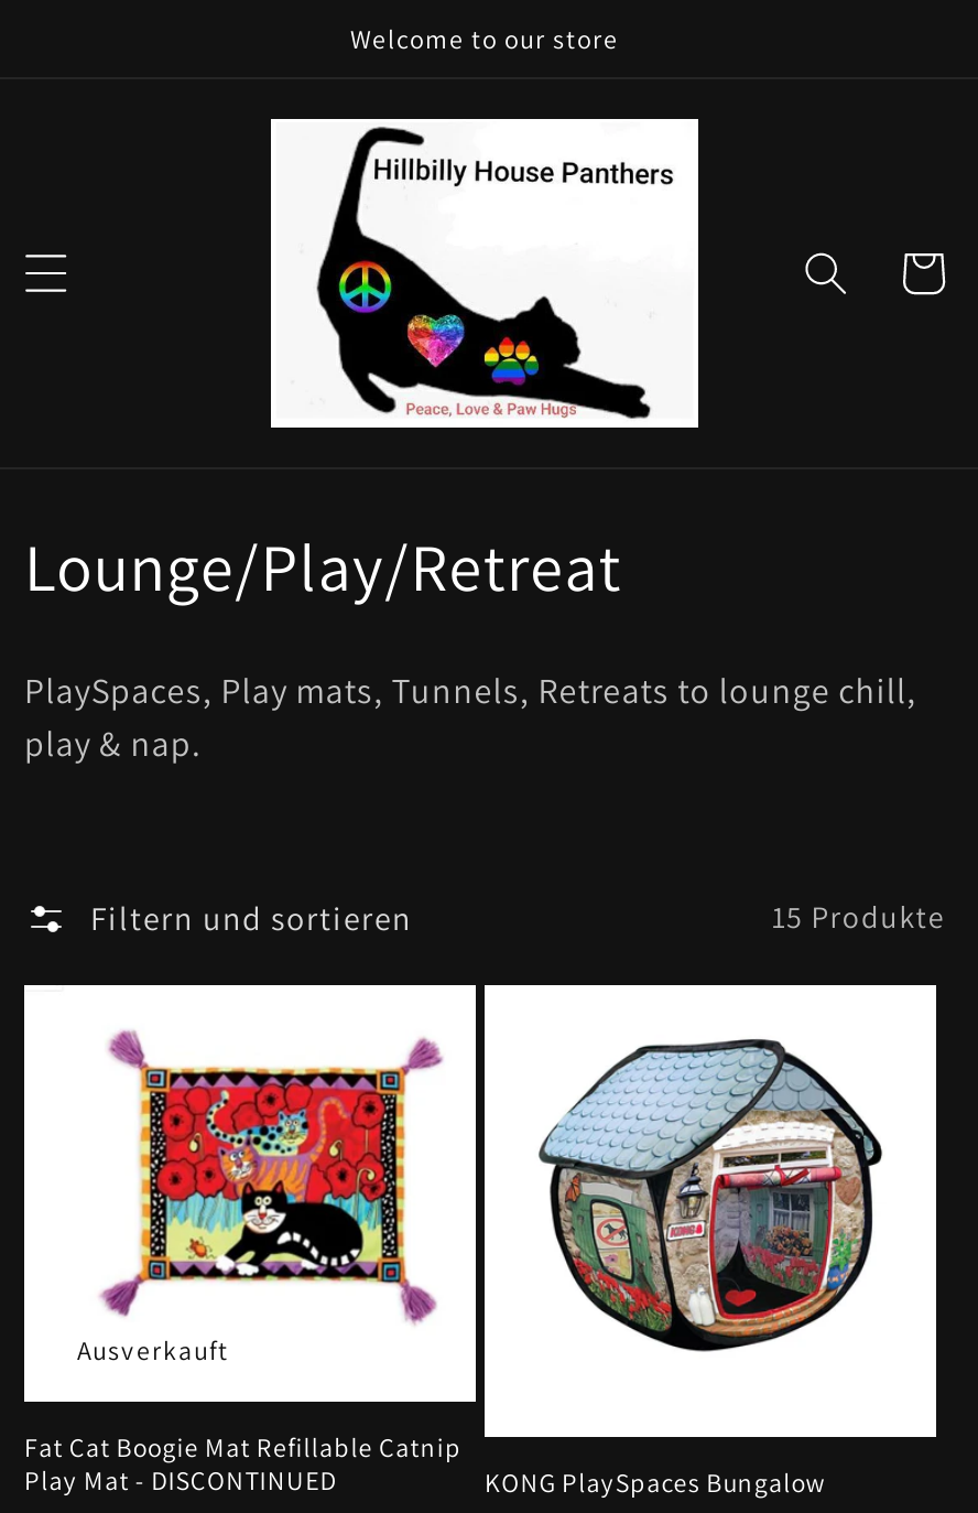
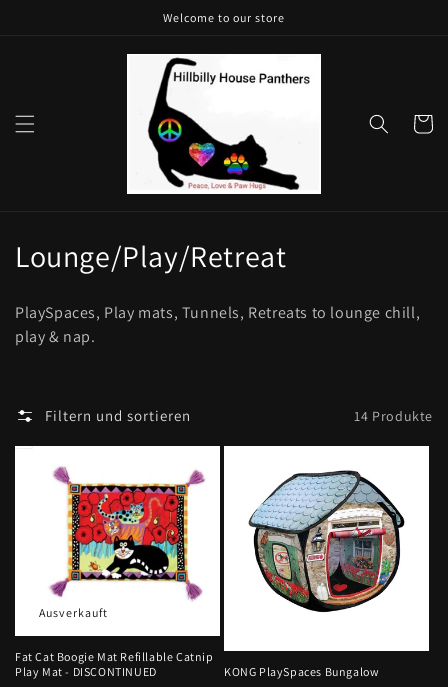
- 15 Produkte
+ 14 Produkte
